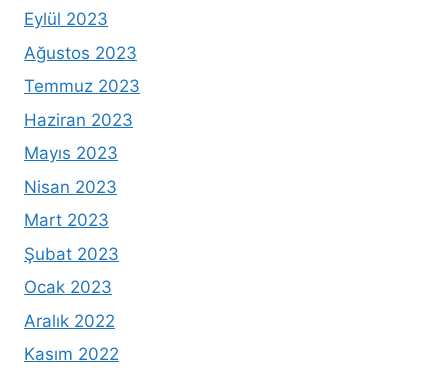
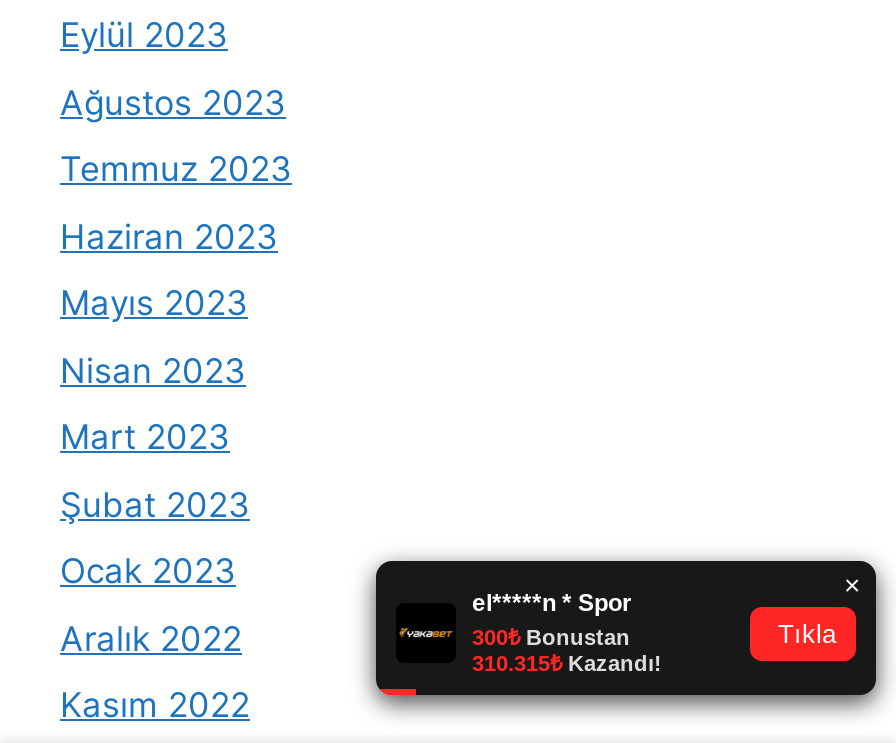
+ [image]
